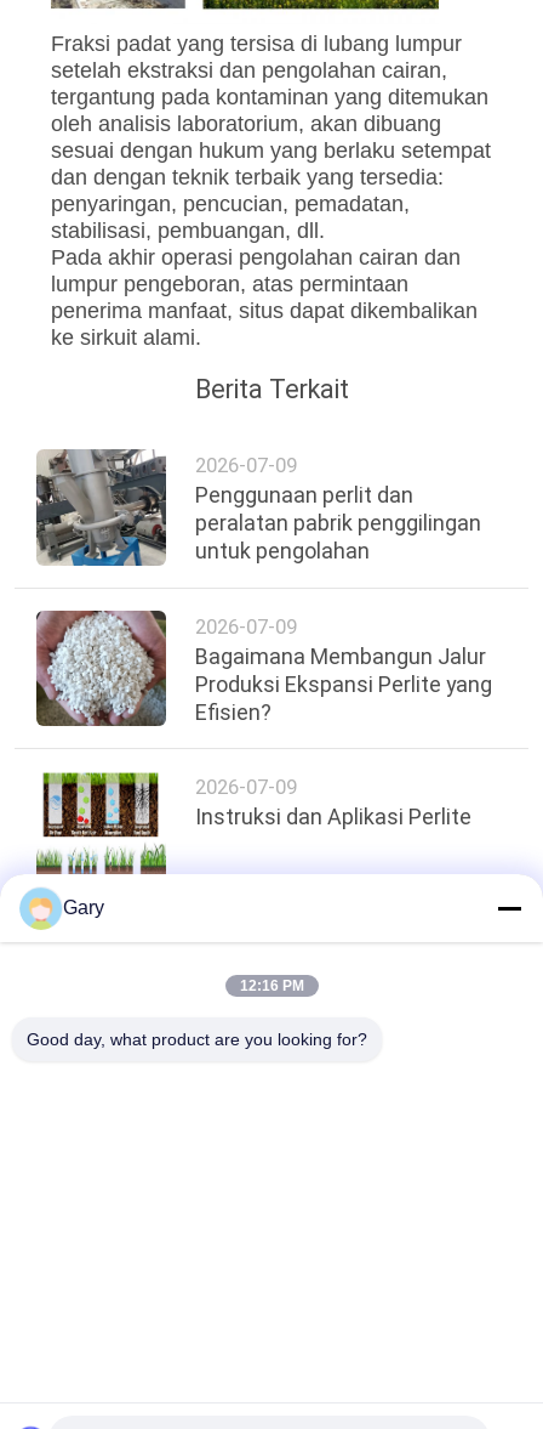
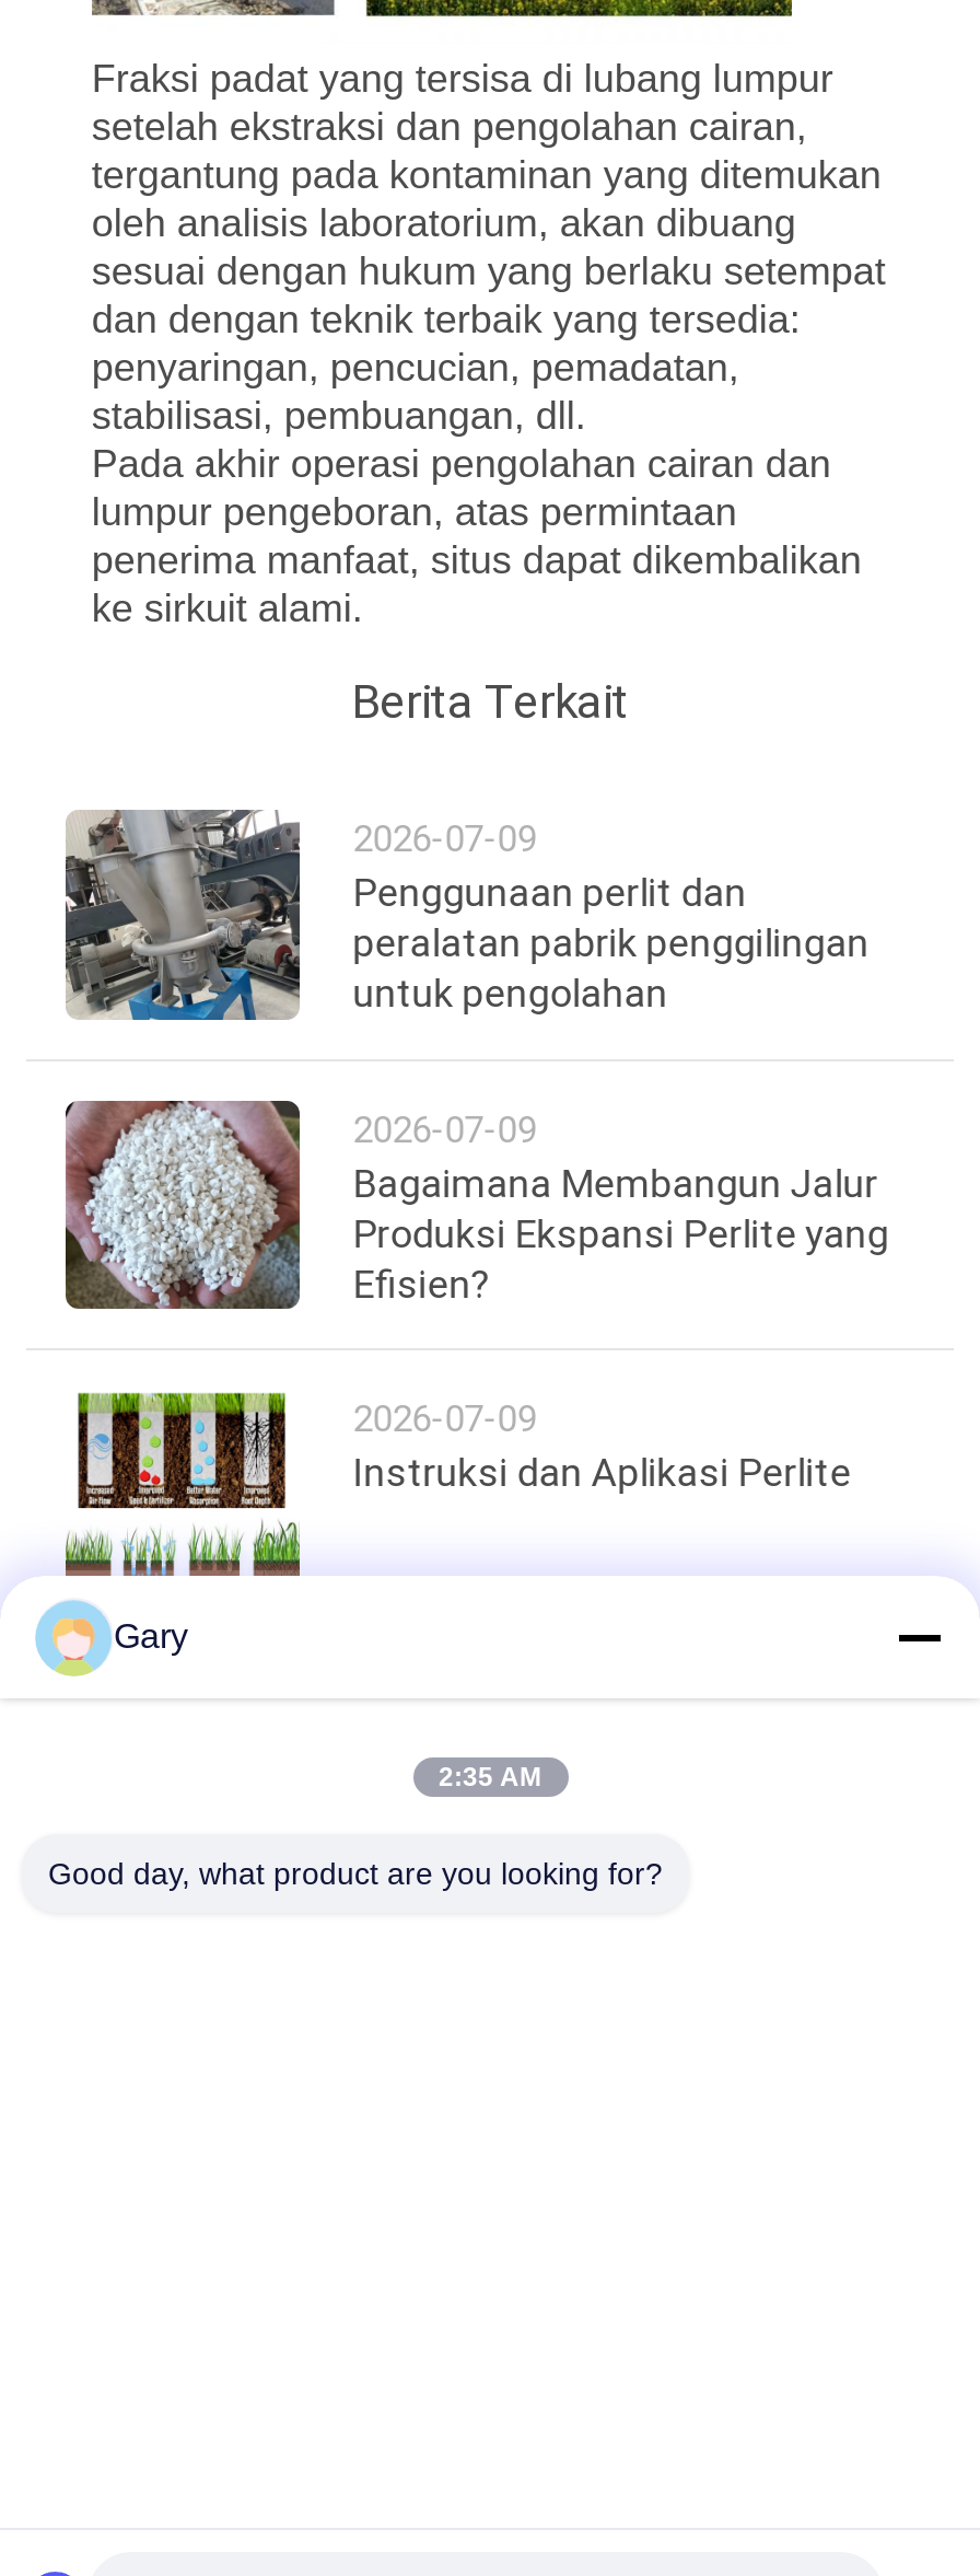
- 12:16 PM
+ 2:35 AM
